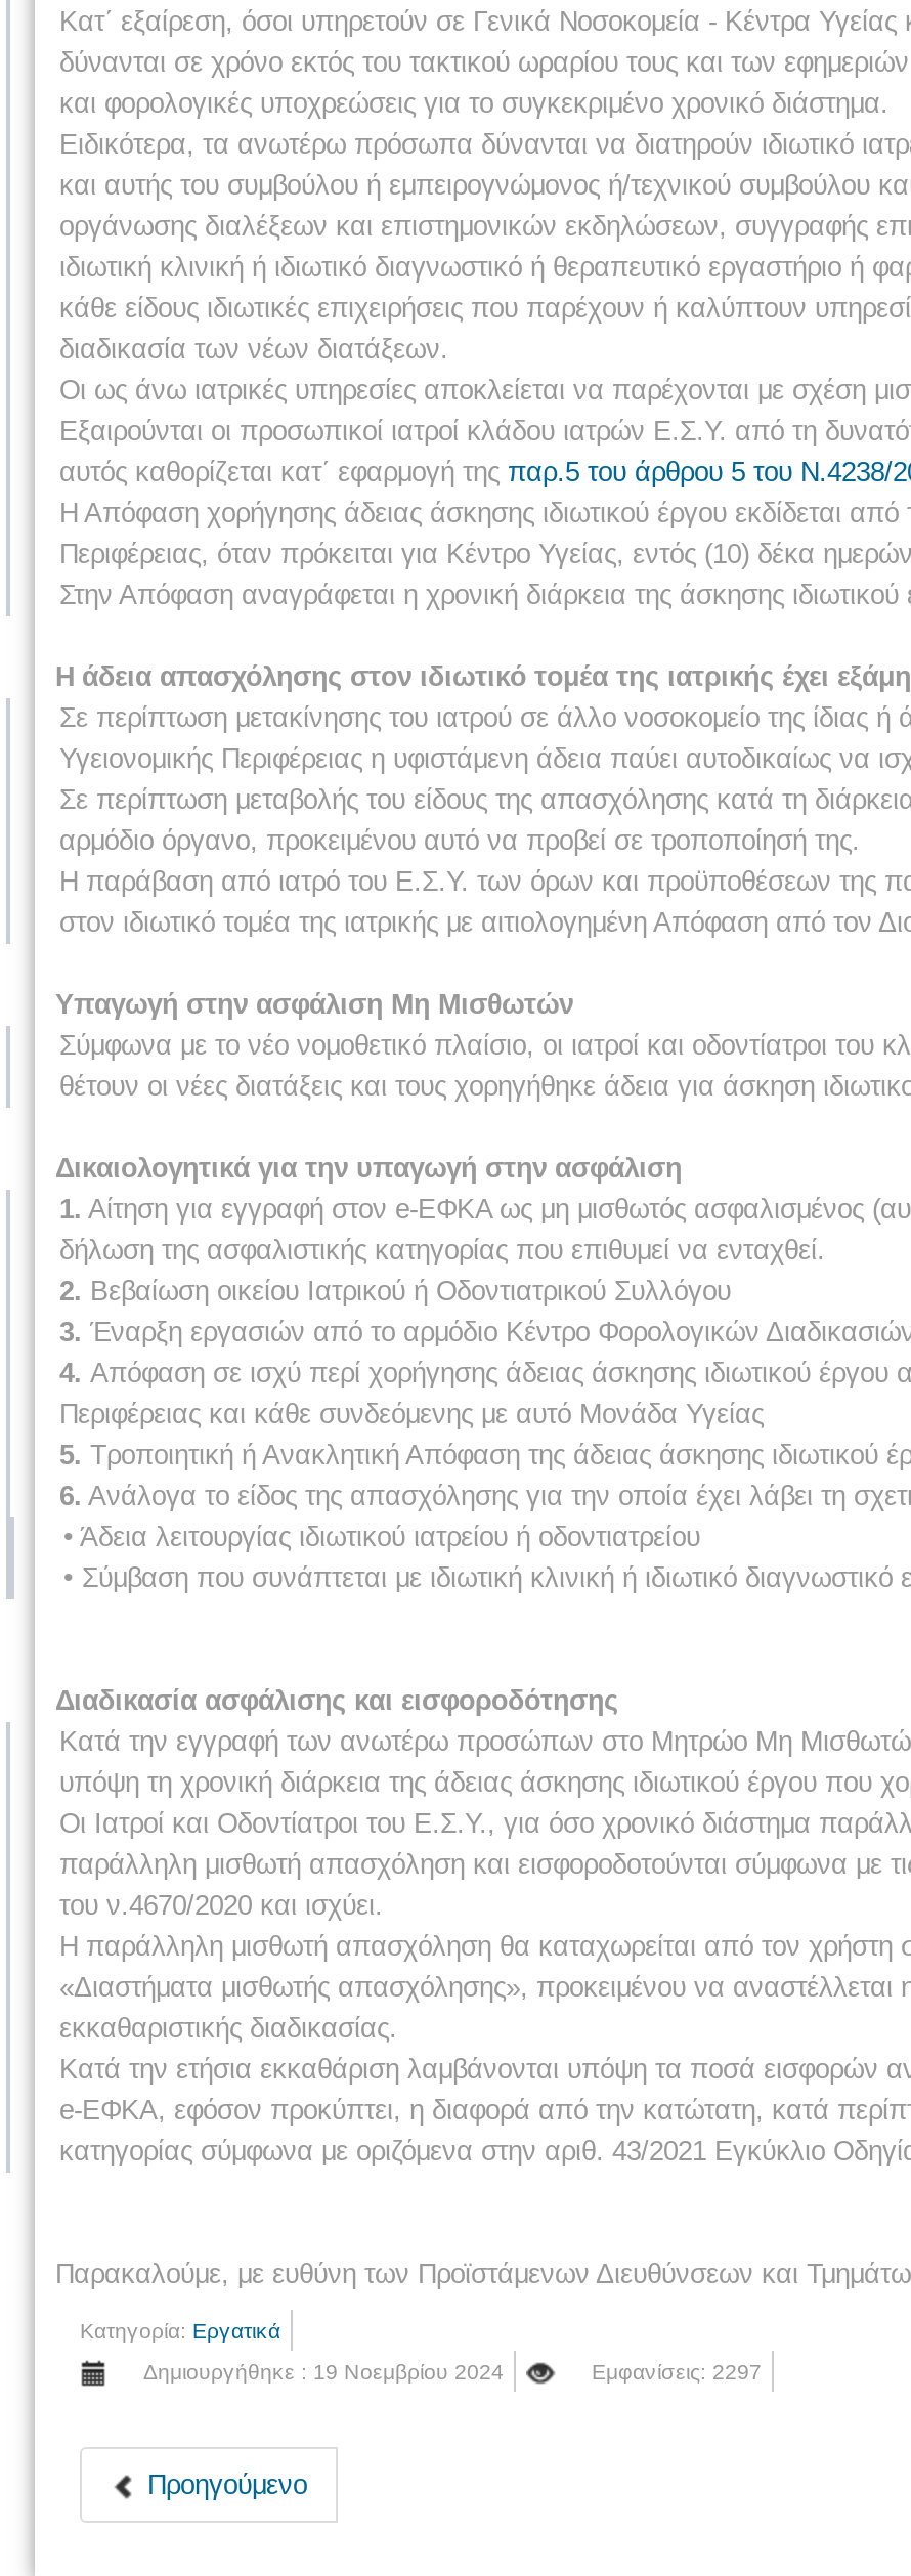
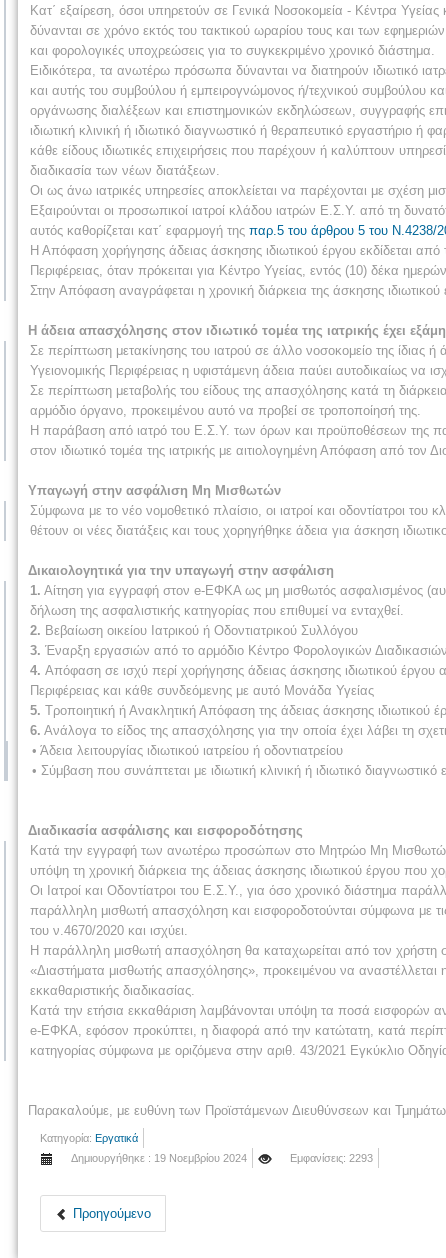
- Εμφανίσεις: 2297
+ Εμφανίσεις: 2293
